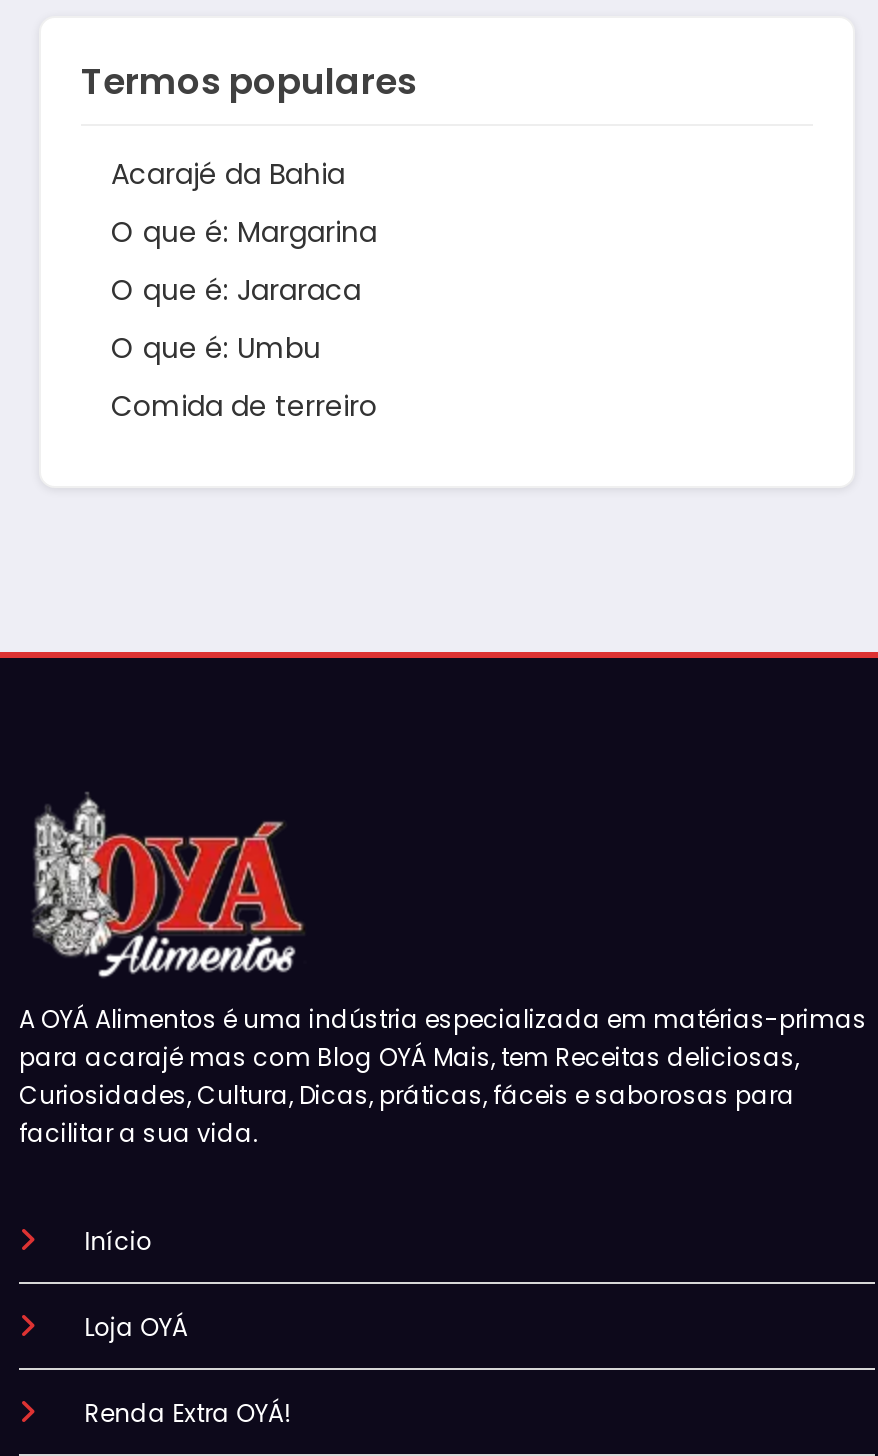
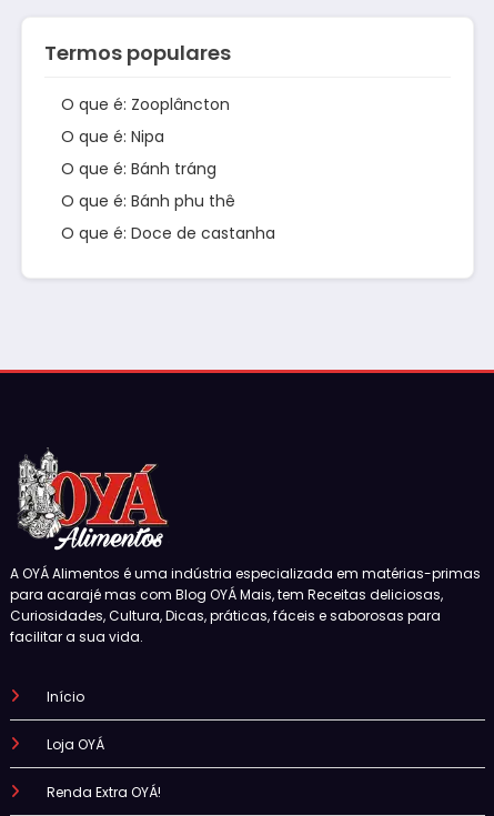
- Acarajé da Bahia
- O que é: Margarina
- O que é: Jararaca
- O que é: Umbu
- Comida de terreiro
+ O que é: Zooplâncton
+ O que é: Nipa
+ O que é: Bánh tráng
+ O que é: Bánh phu thê
+ O que é: Doce de castanha
